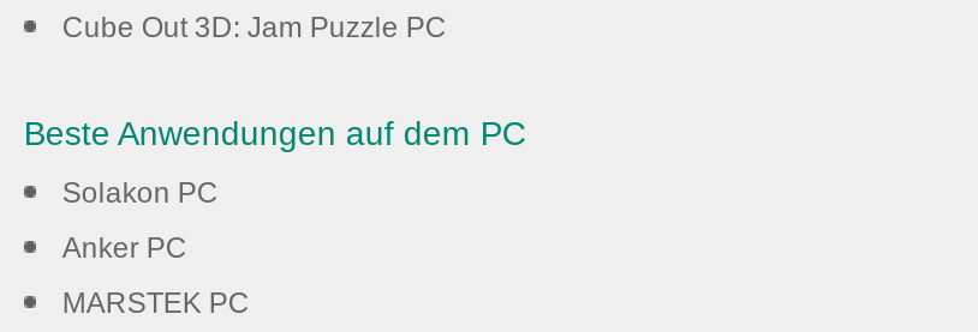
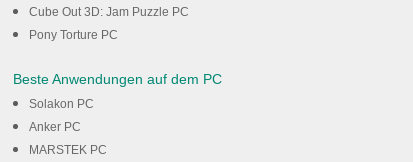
+ Pony Torture PC
